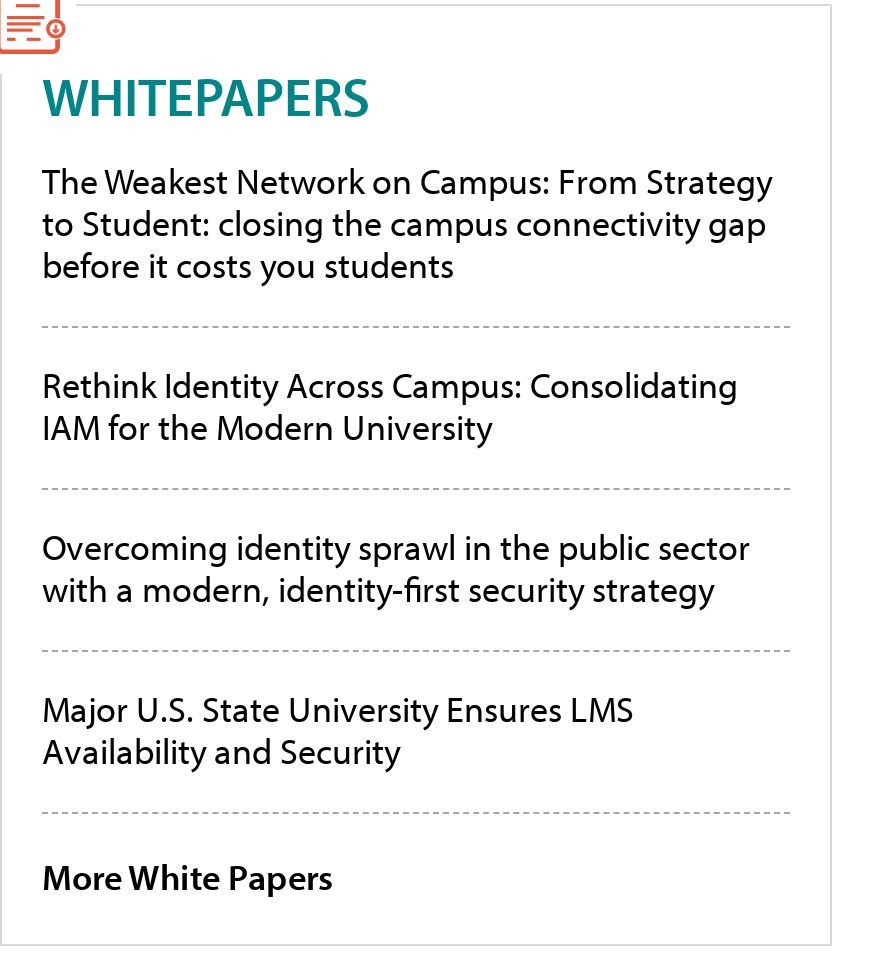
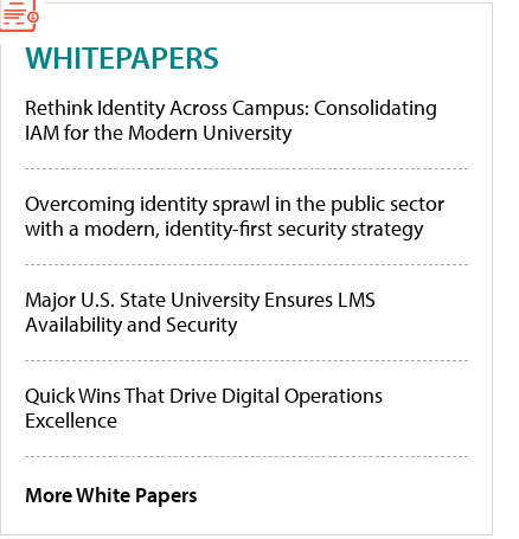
- The Weakest Network on Campus: From Strategy
- to Student: closing the campus connectivity gap
- before it costs you students

moved up: Rethink Identity Across Campus: Consolidating | IAM for the Modern University | Overcoming identity sprawl in the public sector | with a modern, identity-first security strategy | Major U.S. State University Ensures LMS | Availability and Security

+ Quick Wins That Drive Digital Operations
+ Excellence
